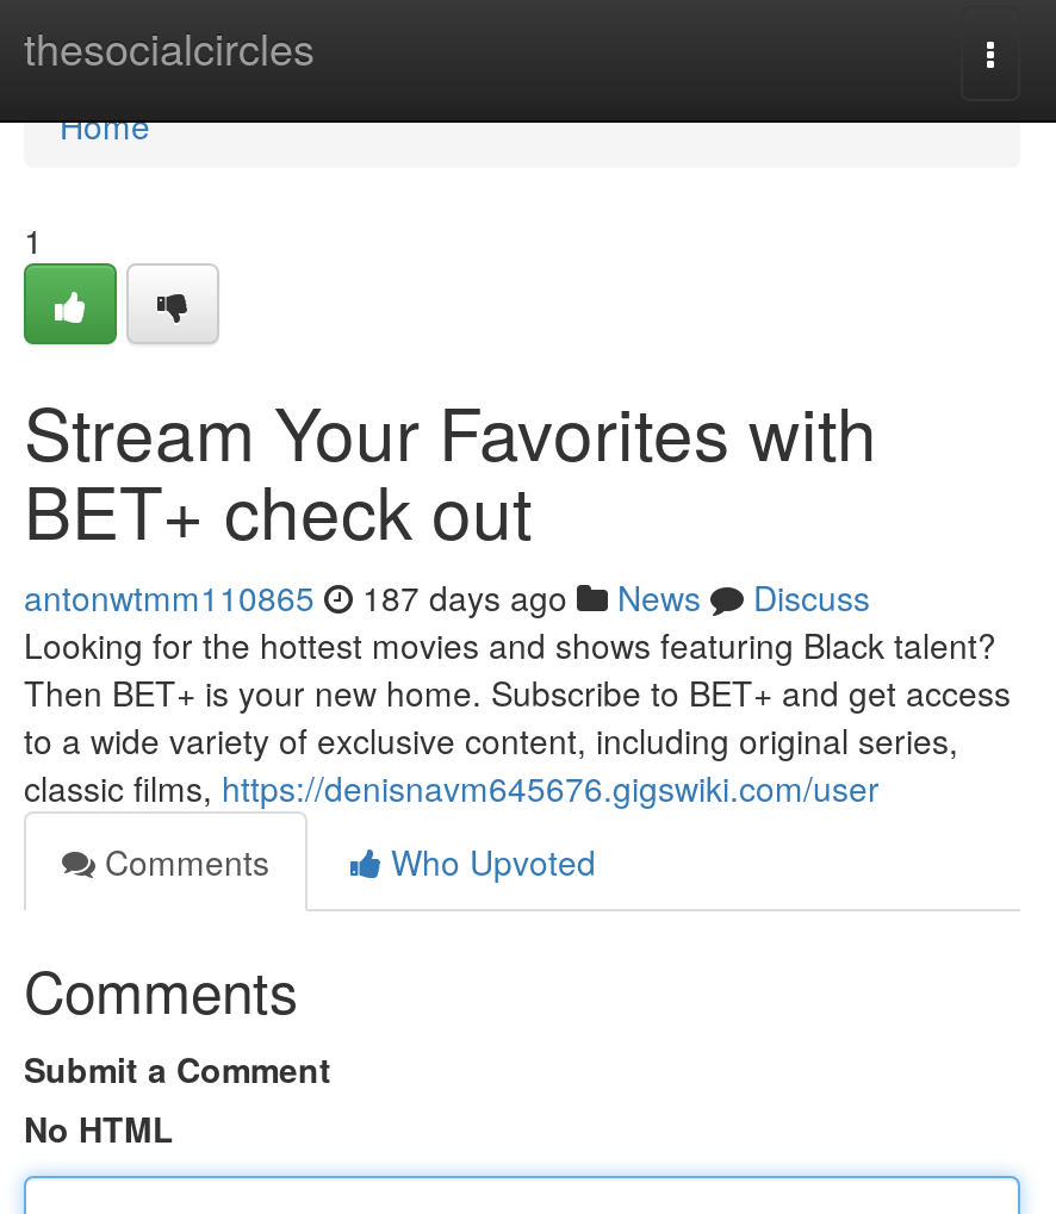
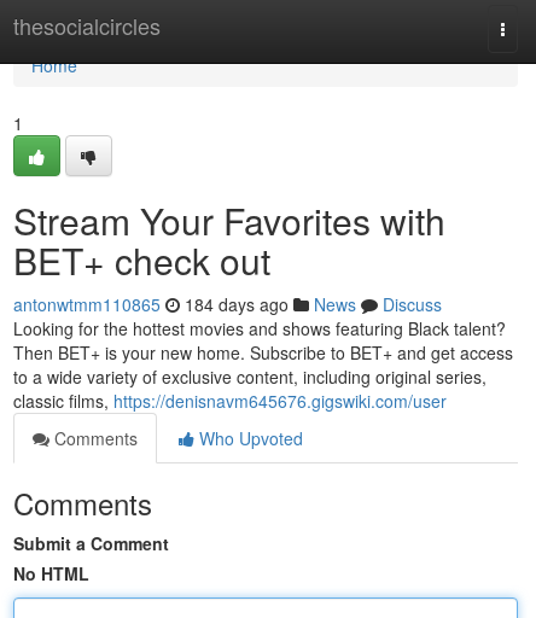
- antonwtmm110865 187 days ago News Discuss
+ antonwtmm110865 184 days ago News Discuss
